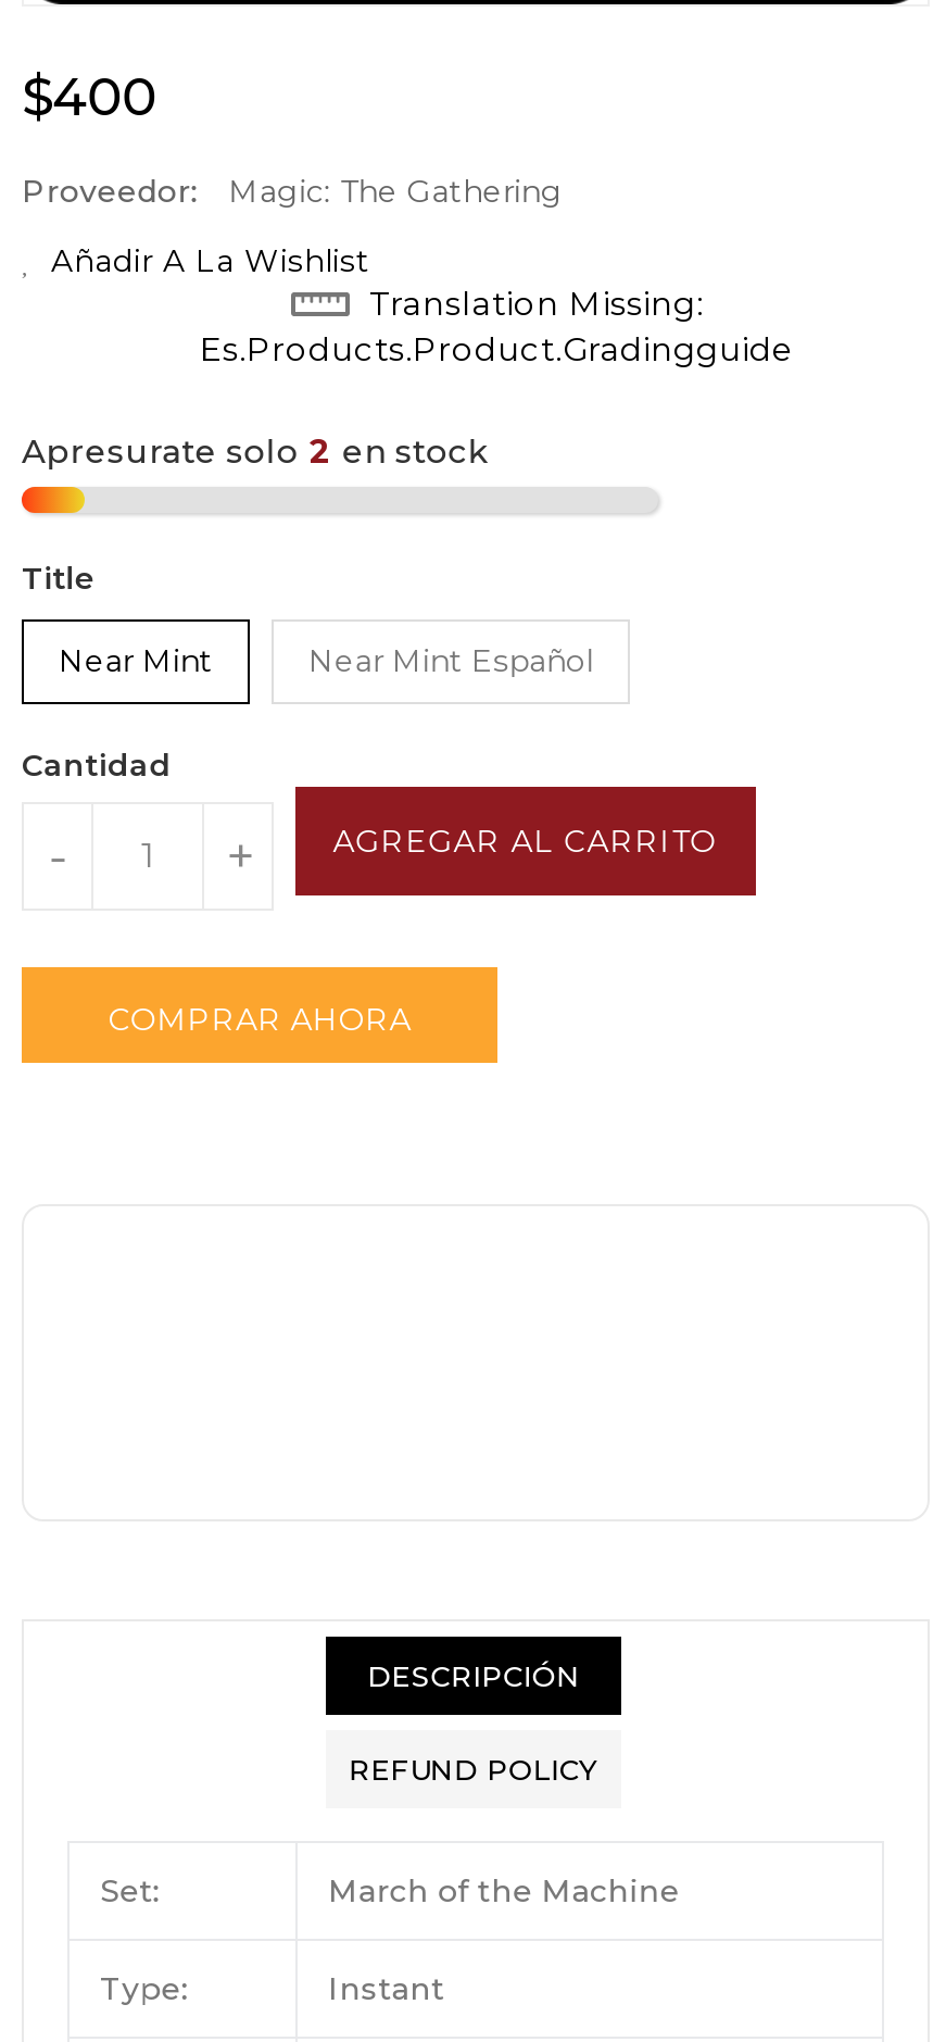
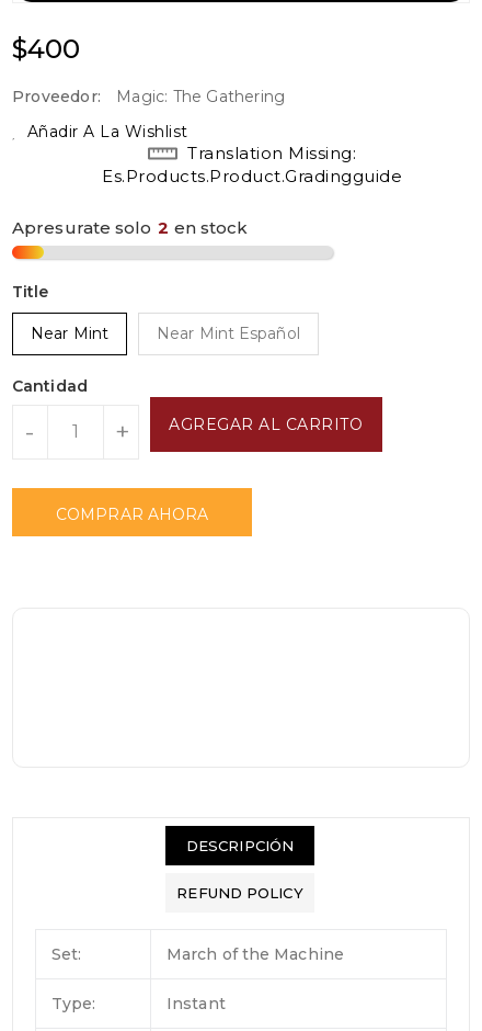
- Apresurate solo
- en stock
+ Apresurate solo 2 en stock
